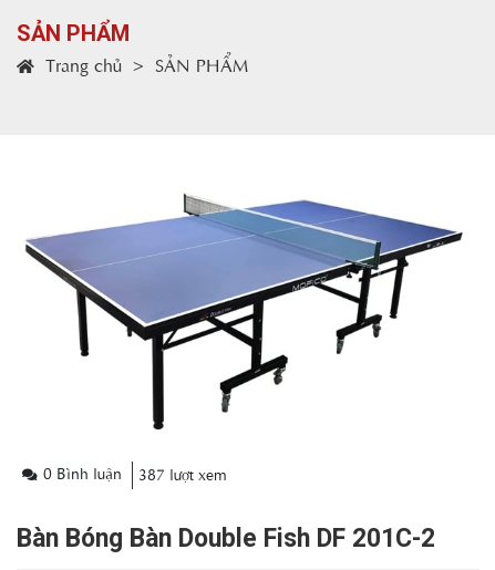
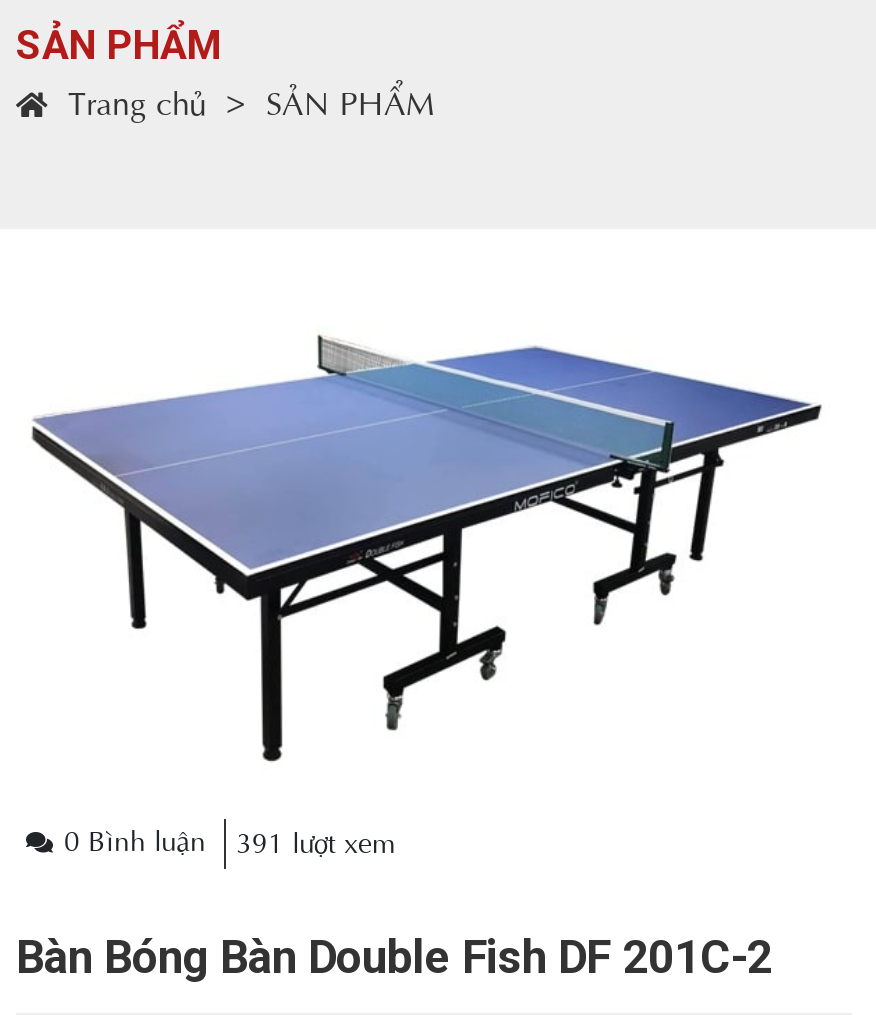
- 0 Bình luận 387 lượt xem
+ 0 Bình luận 391 lượt xem
